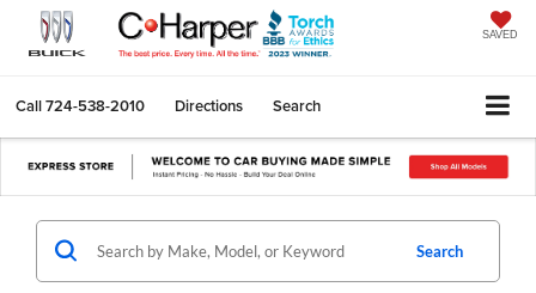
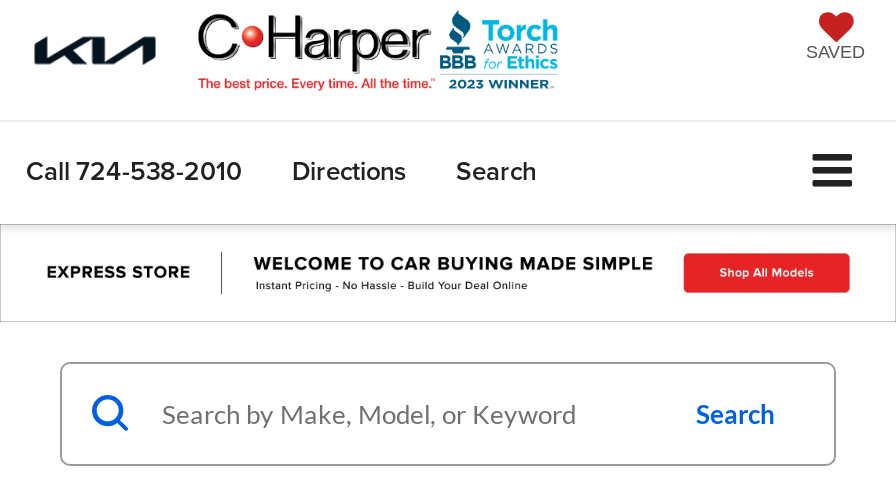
- [image]
+ [image]
